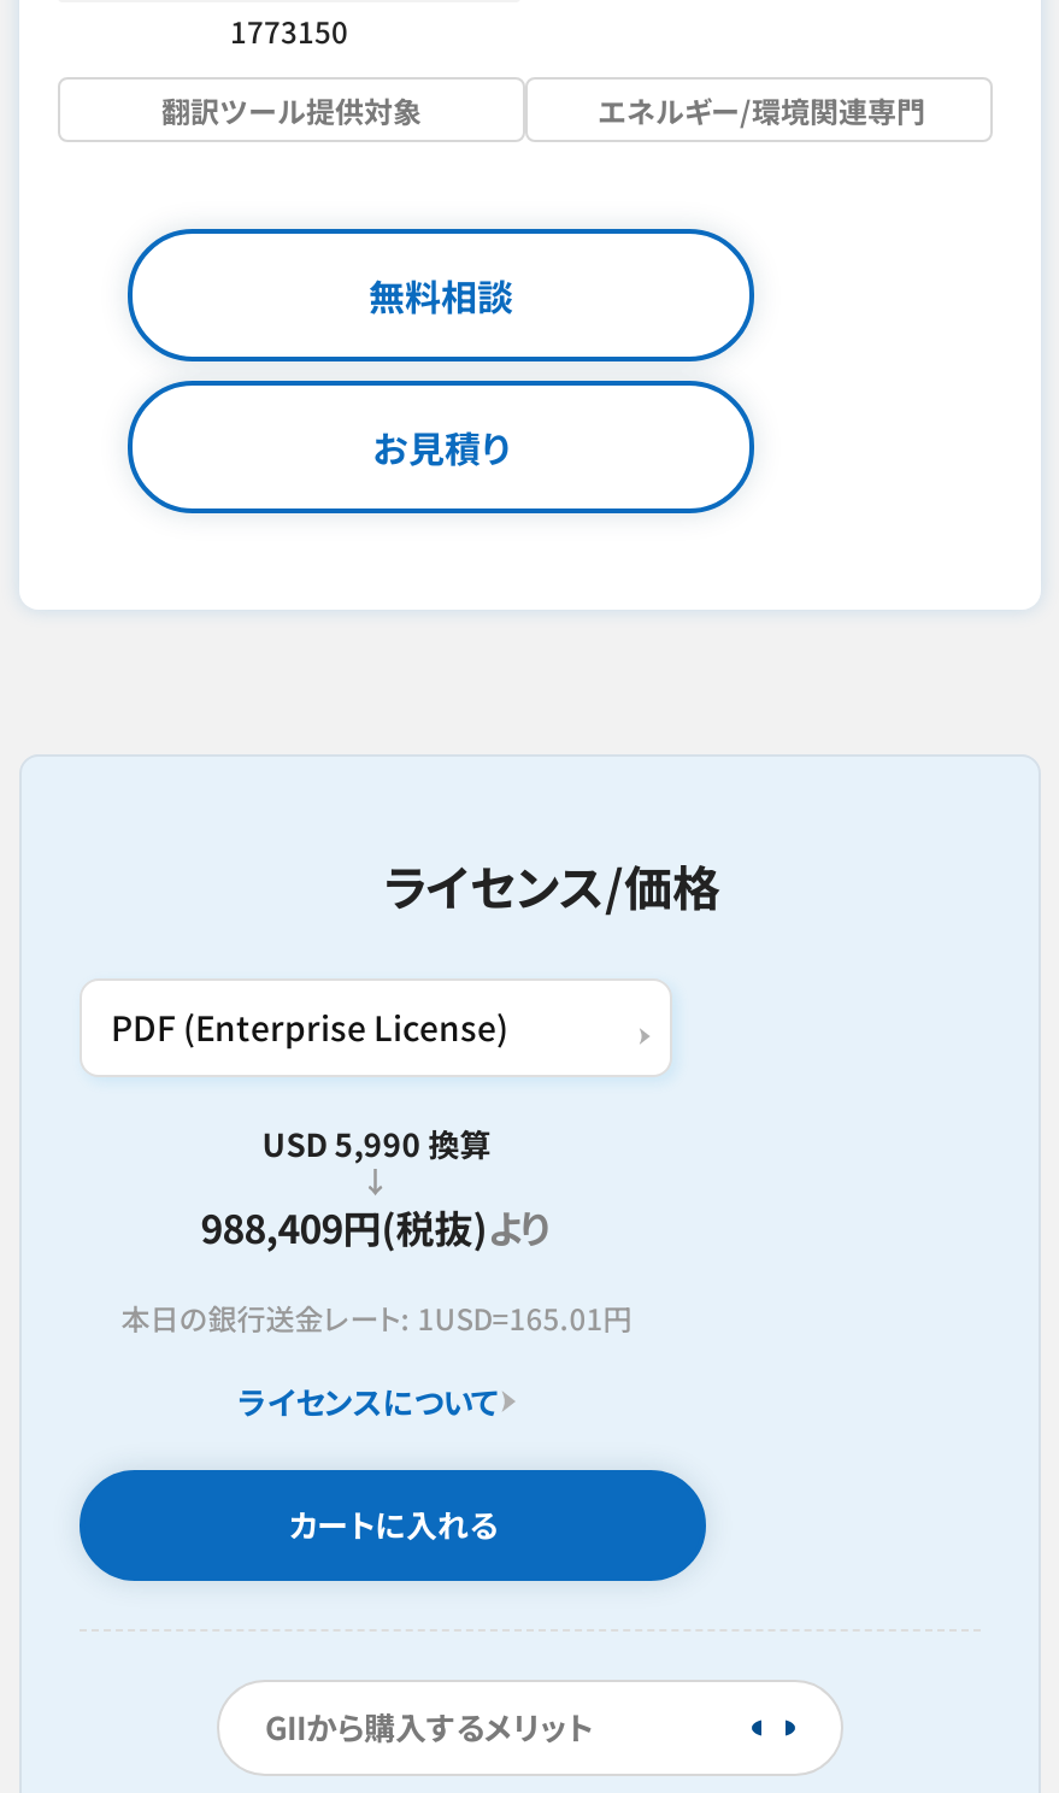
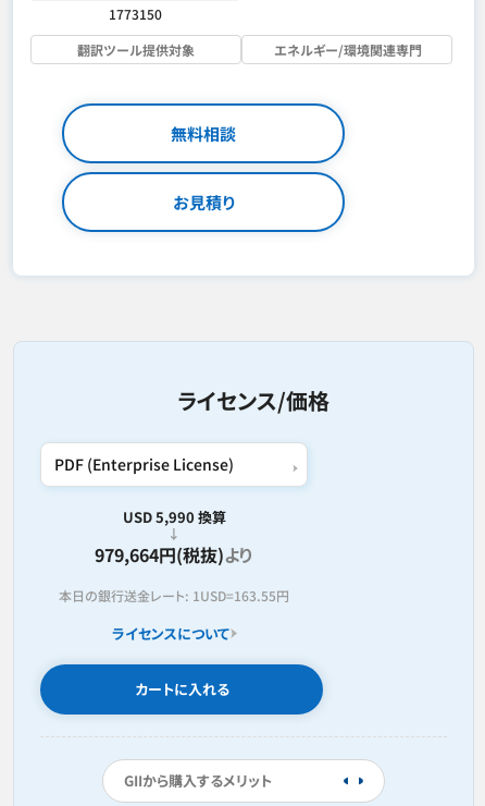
- 988,409円(税抜)より
+ 979,664円(税抜)より

- 本日の銀行送金レート: 1USD=165.01円
+ 本日の銀行送金レート: 1USD=163.55円
